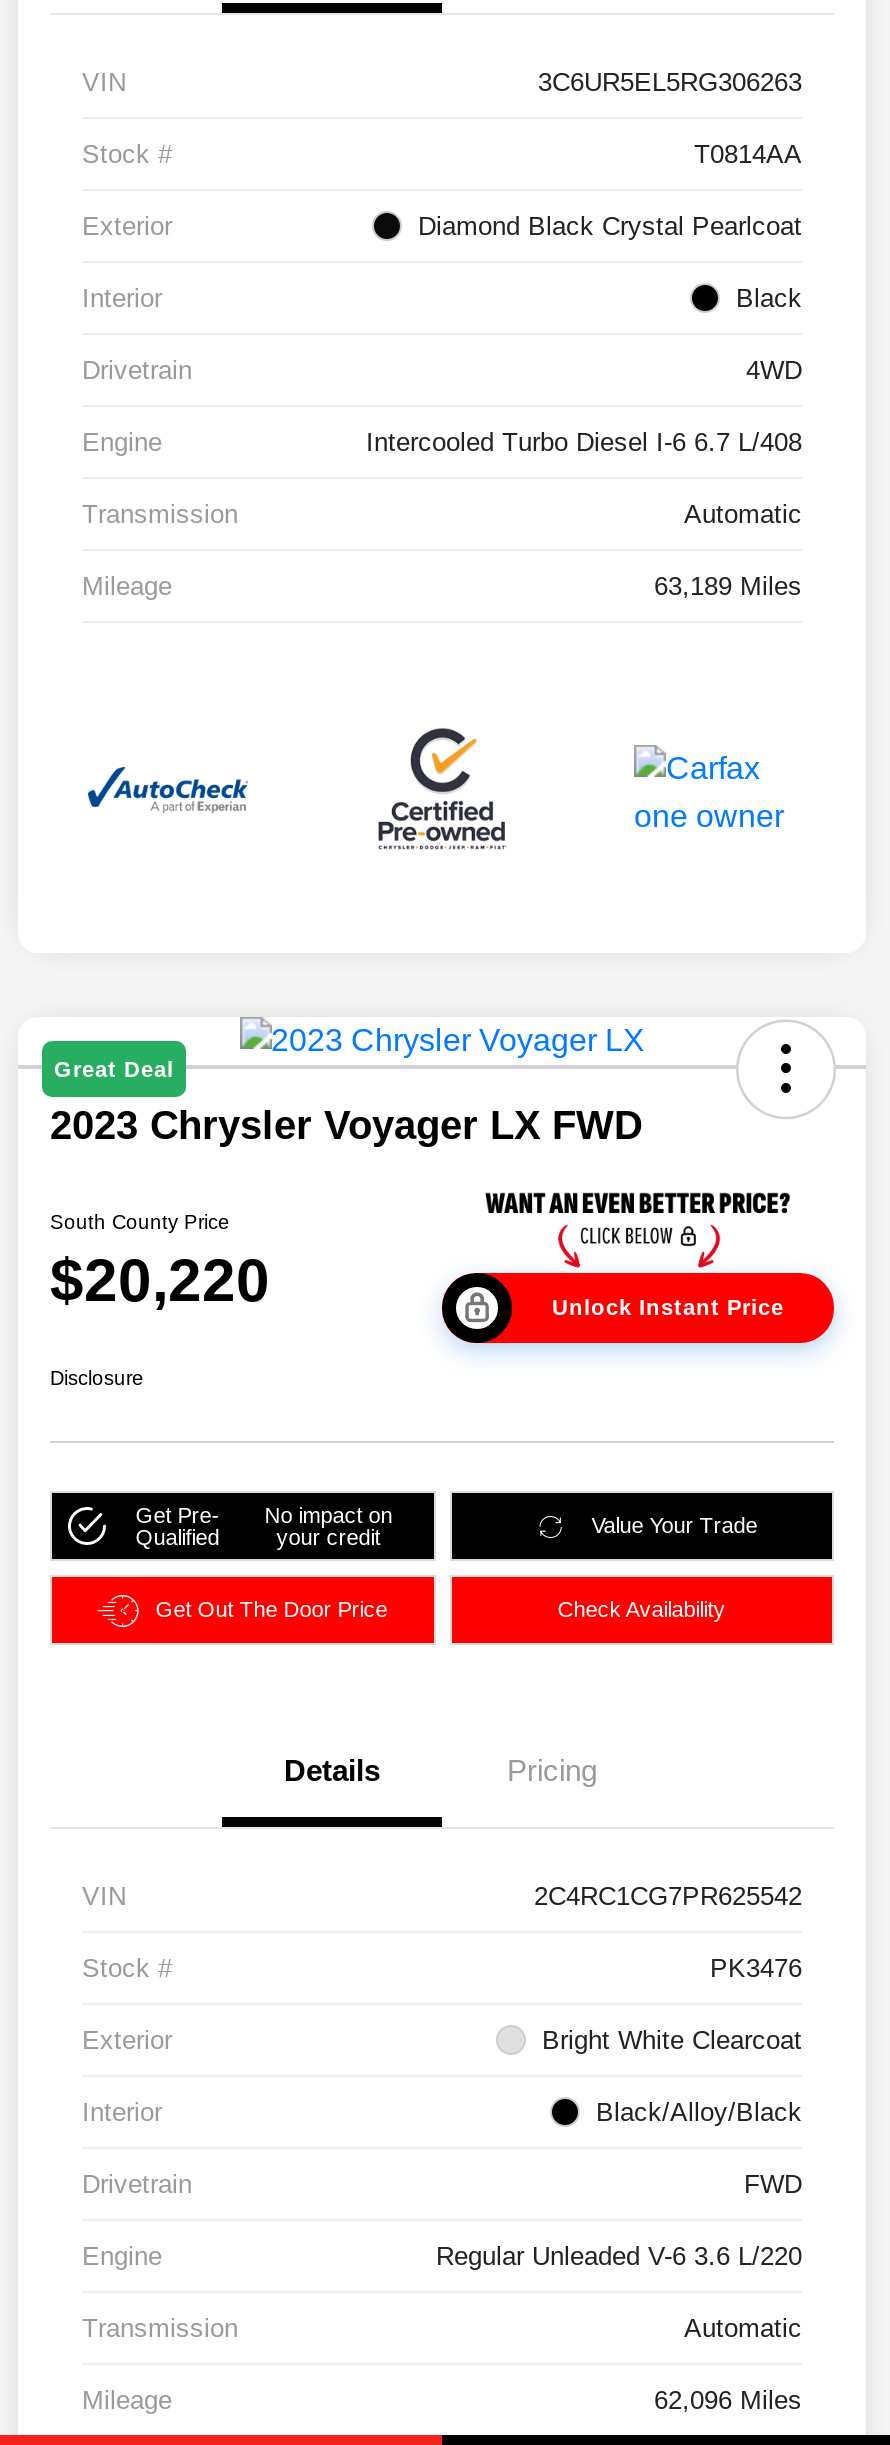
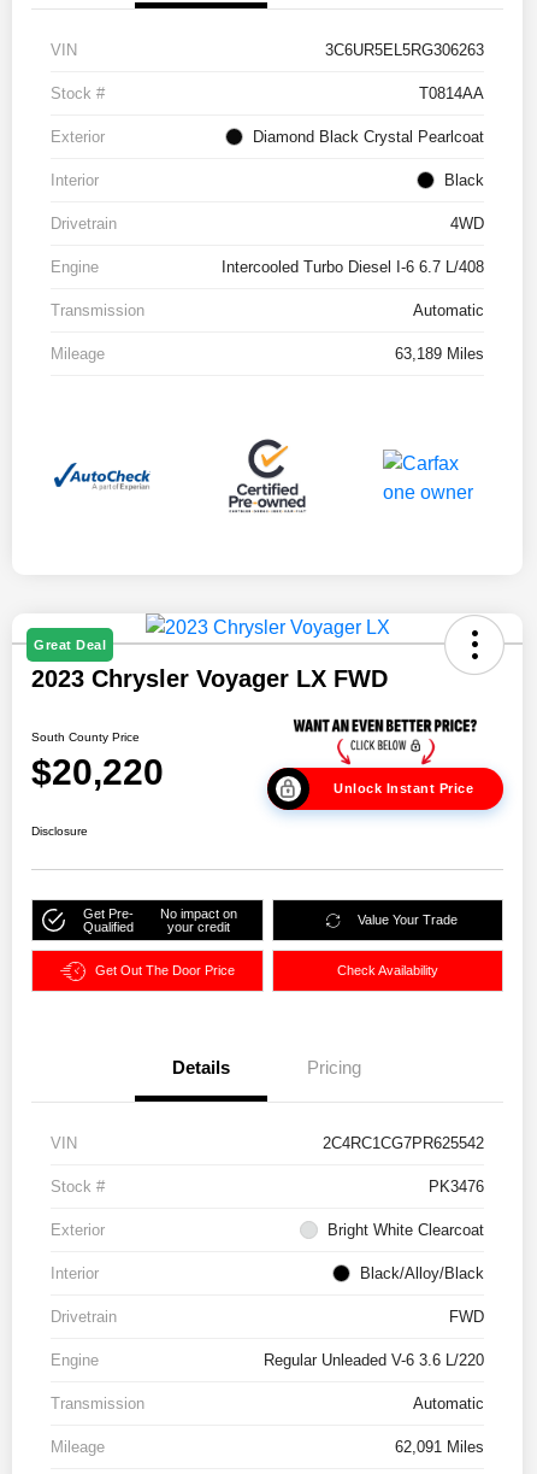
- 62,096 Miles
+ 62,091 Miles
